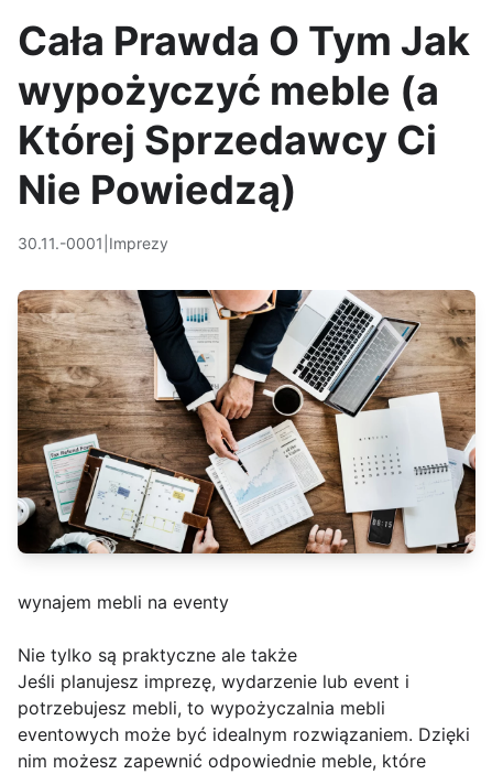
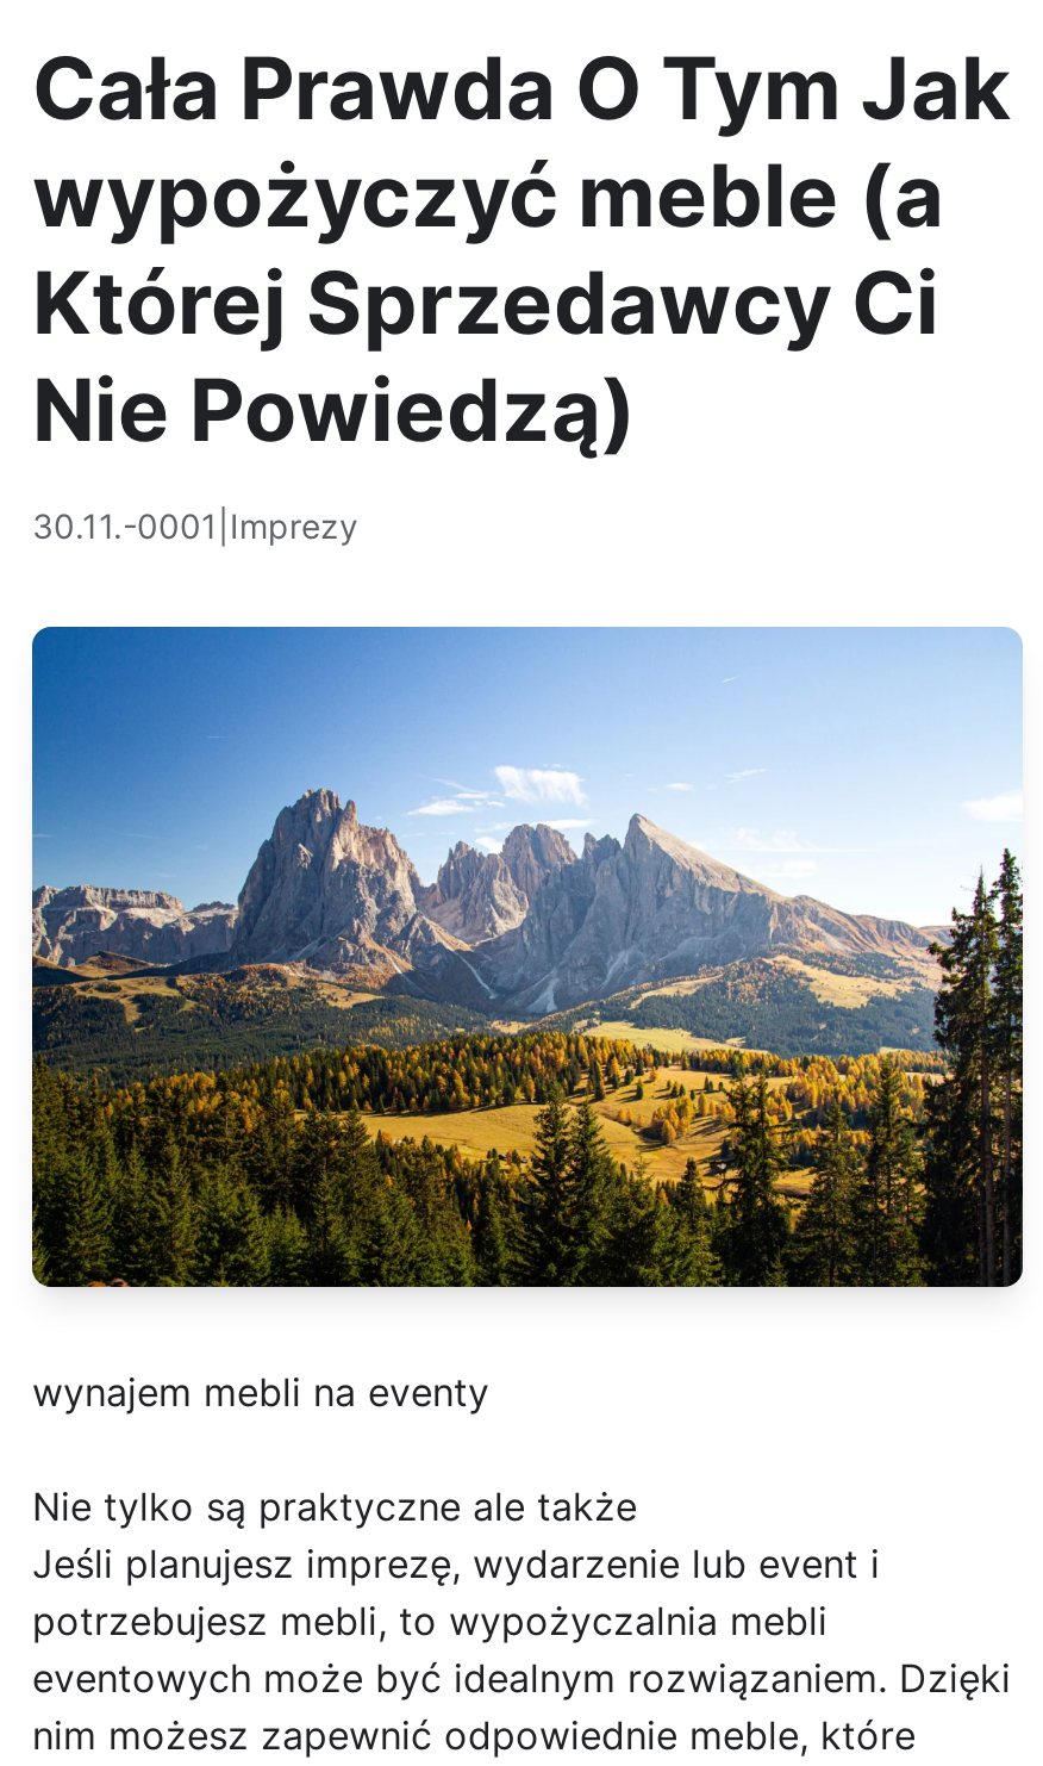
- [image]
+ [image]
